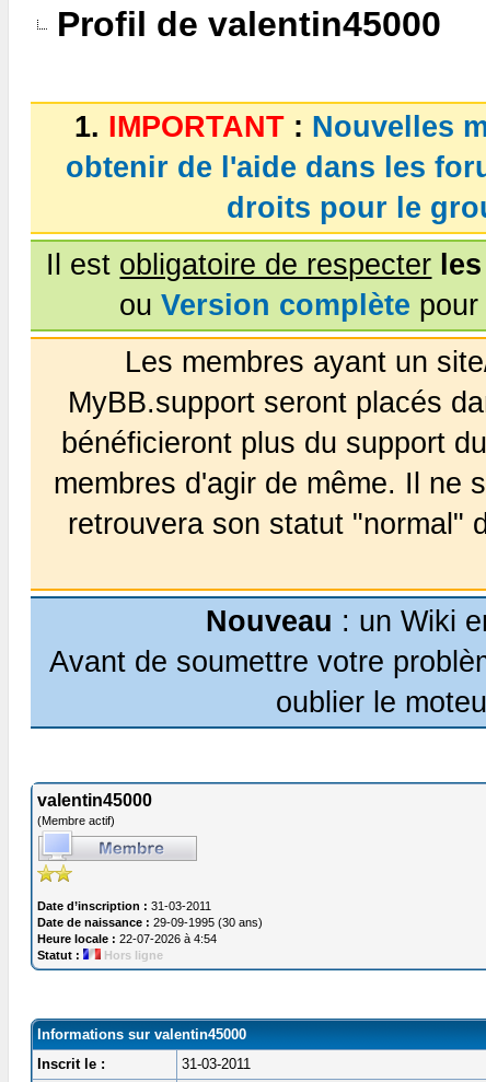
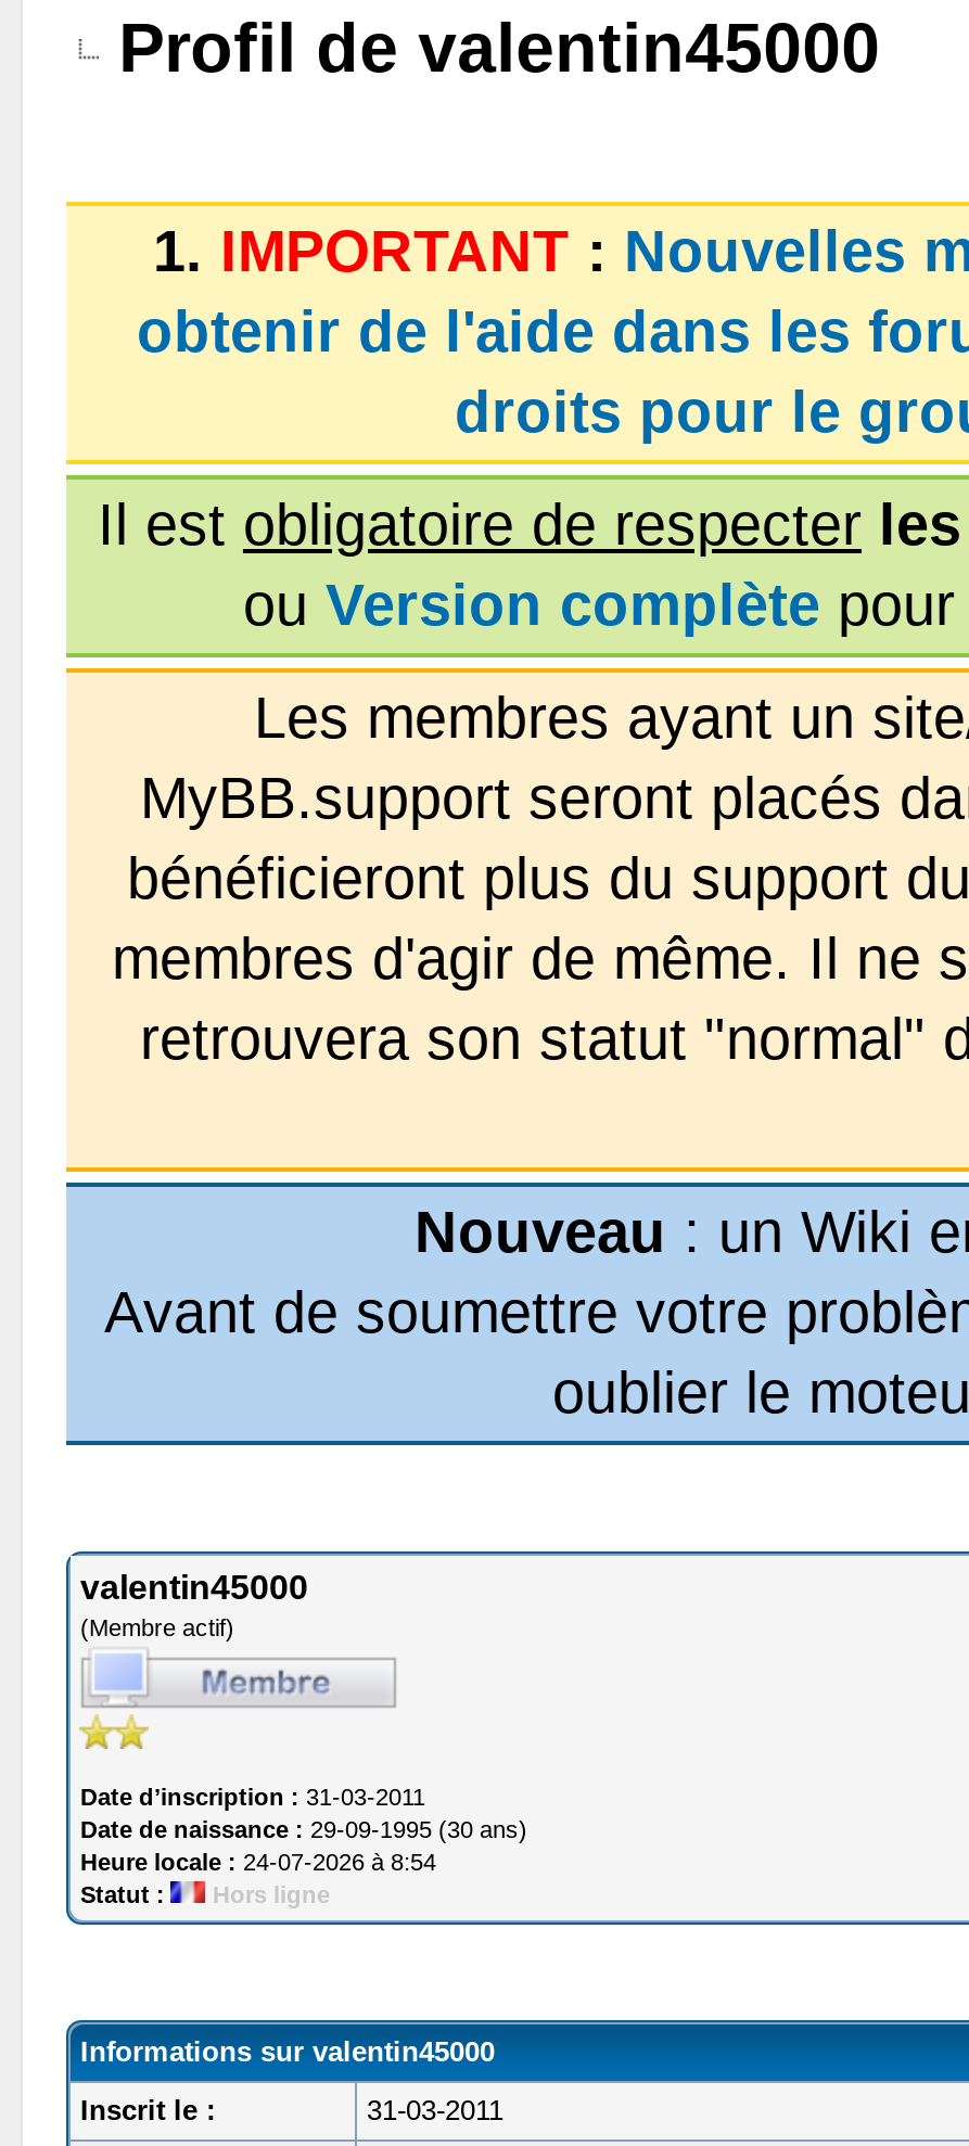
- Heure locale : 22-07-2026 à 4:54
+ Heure locale : 24-07-2026 à 8:54
